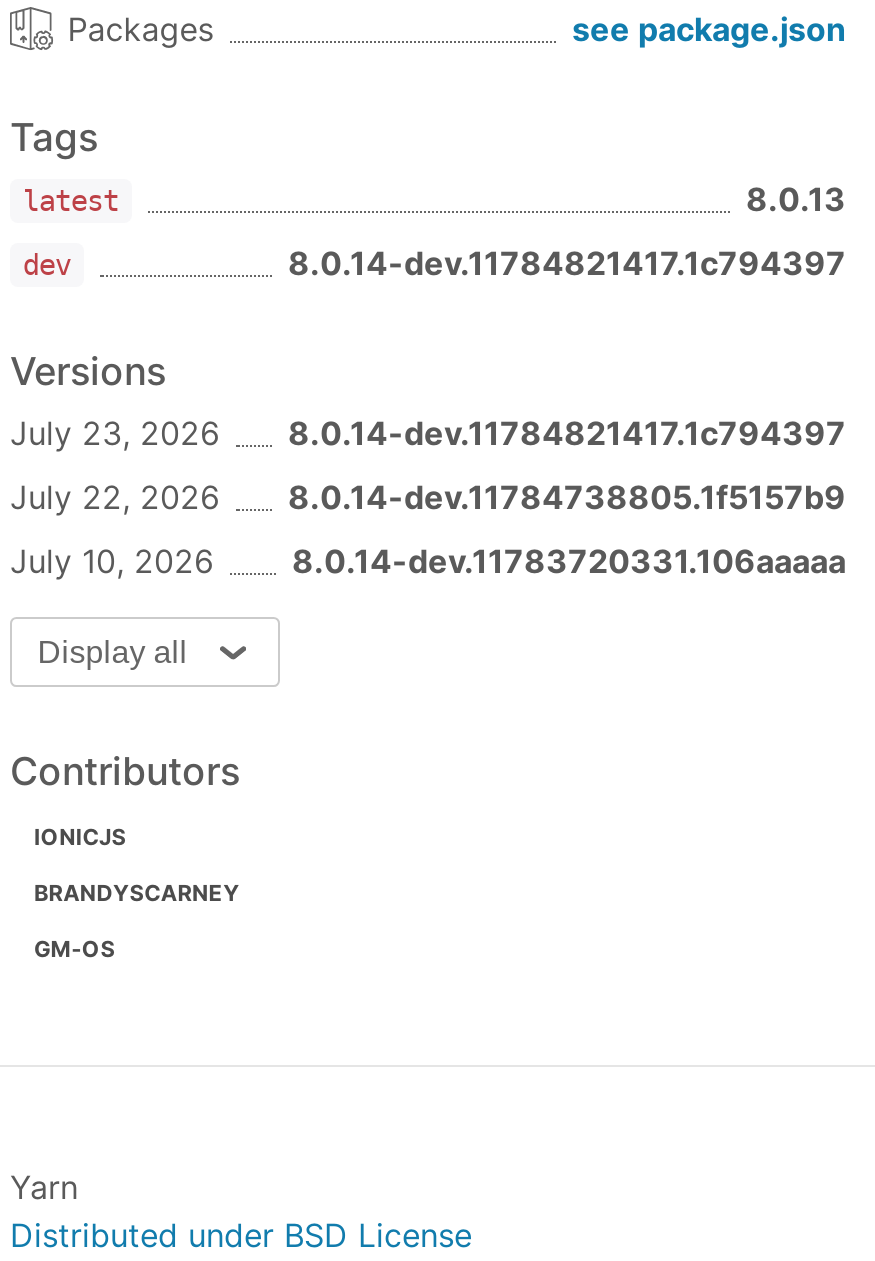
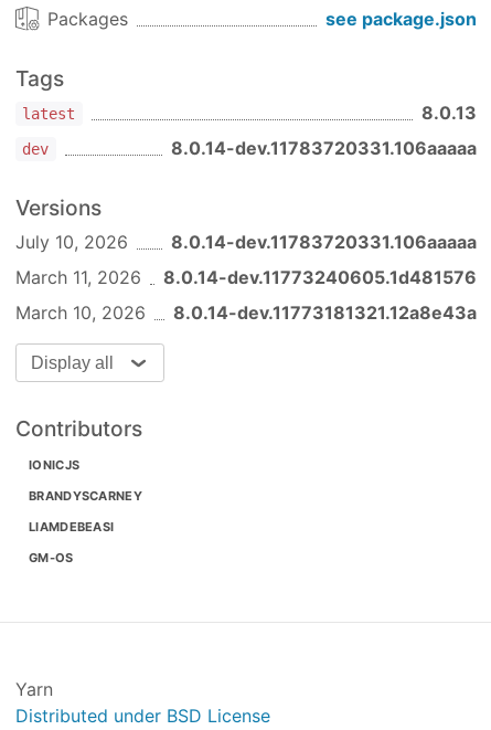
- 8.0.14-dev.11784821417.1c794397
+ 8.0.14-dev.11783720331.106aaaaa

- July 23, 2026
- 8.0.14-dev.11784821417.1c794397
- July 22, 2026
- 8.0.14-dev.11784738805.1f5157b9

moved up: July 10, 2026 | 8.0.14-dev.11783720331.106aaaaa

+ March 11, 2026
+ 8.0.14-dev.11773240605.1d481576
+ March 10, 2026
+ 8.0.14-dev.11773181321.12a8e43a

+ LIAMDEBEASI
